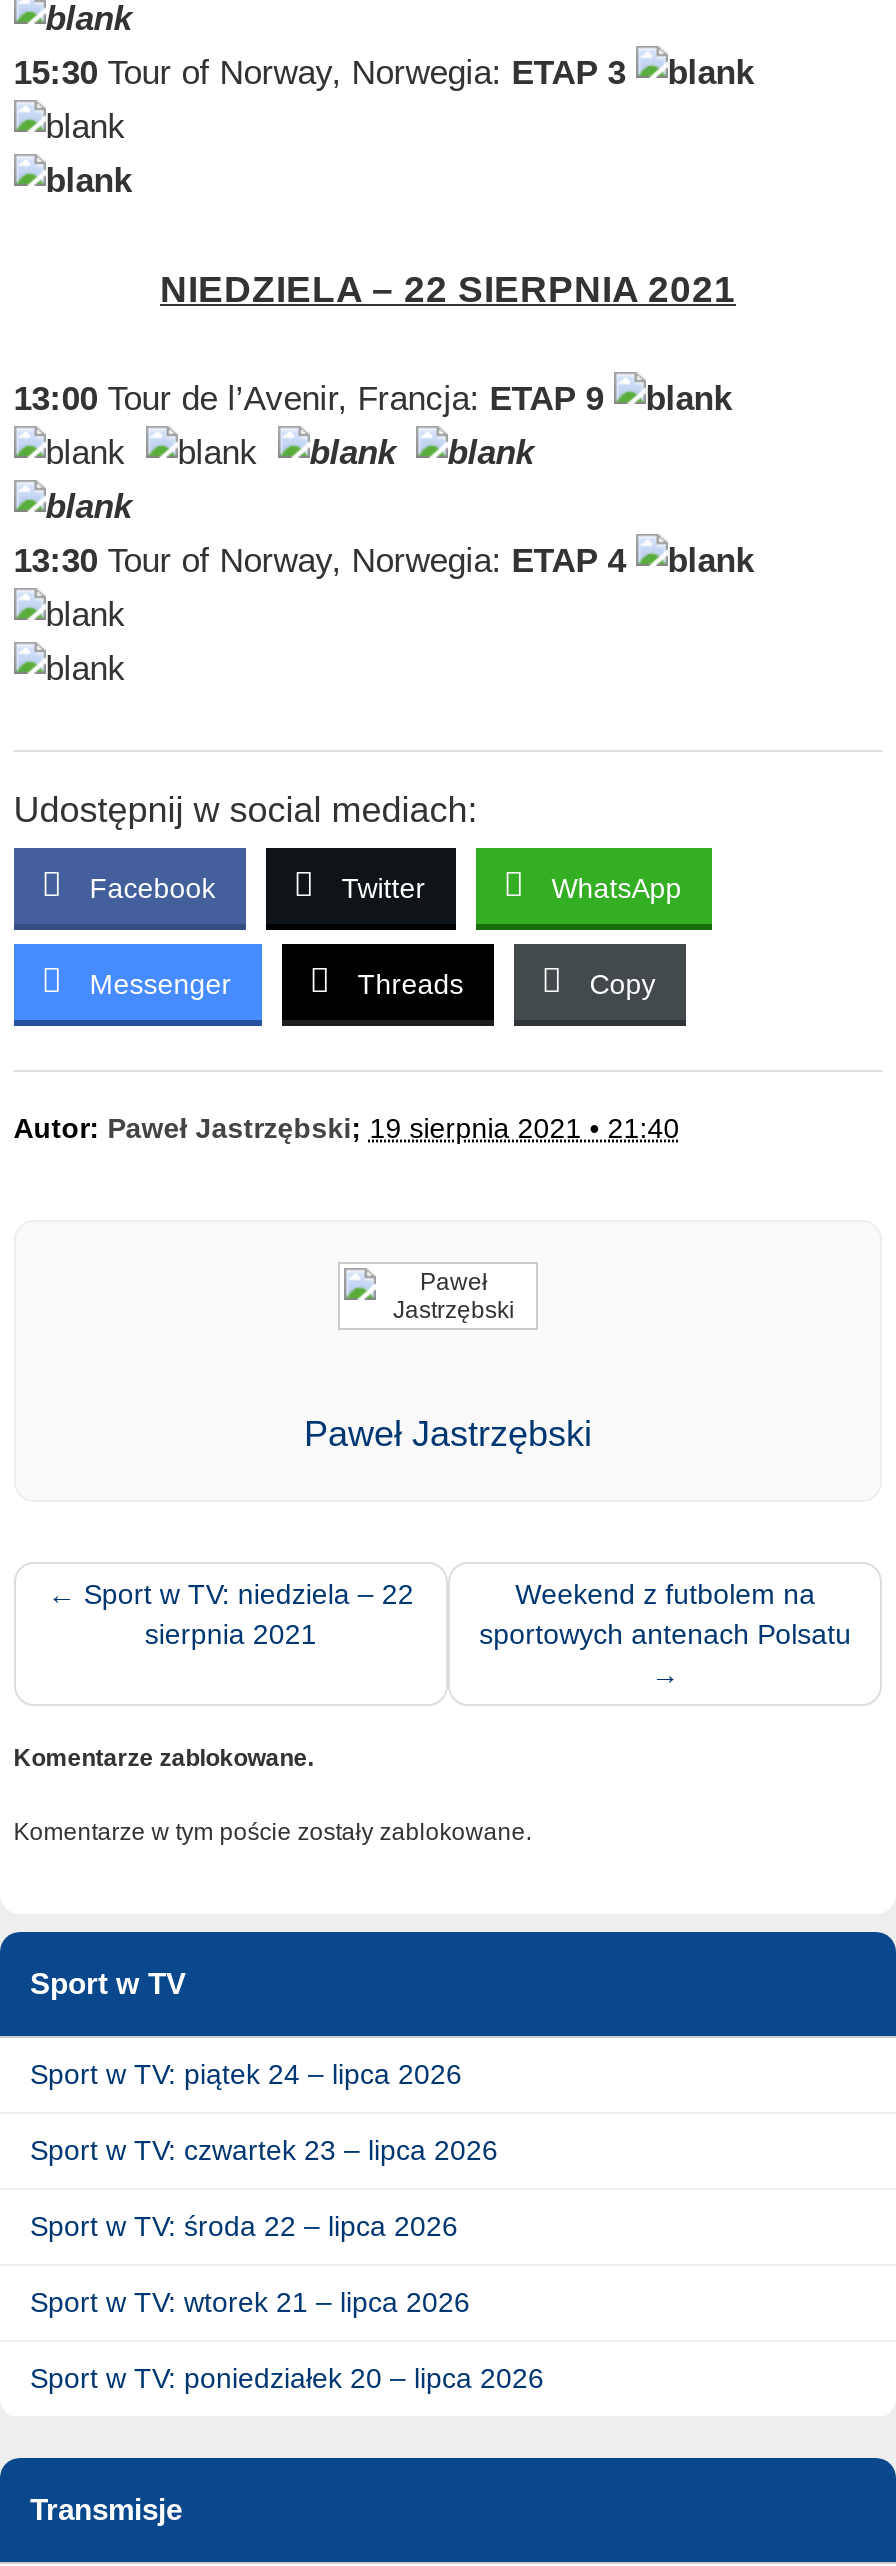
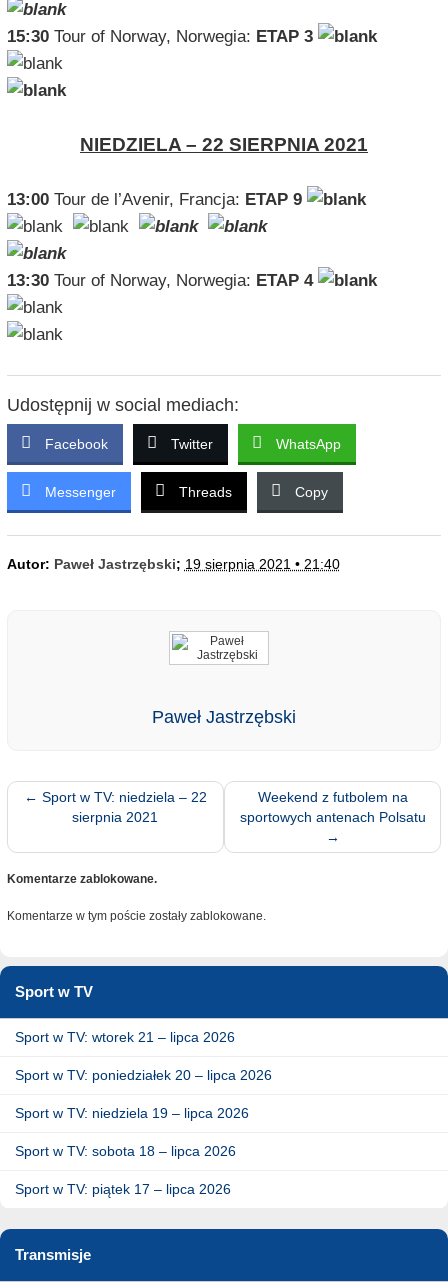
- Sport w TV: piątek 24 – lipca 2026
- Sport w TV: czwartek 23 – lipca 2026
- Sport w TV: środa 22 – lipca 2026

moved up: Sport w TV: wtorek 21 – lipca 2026 | Sport w TV: poniedziałek 20 – lipca 2026

+ Sport w TV: niedziela 19 – lipca 2026
+ Sport w TV: sobota 18 – lipca 2026
+ Sport w TV: piątek 17 – lipca 2026
